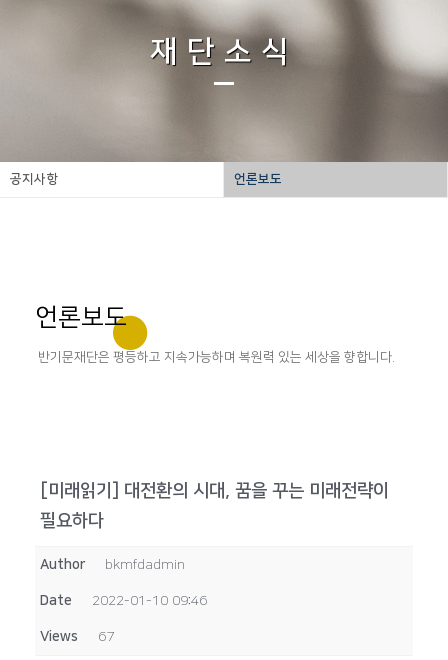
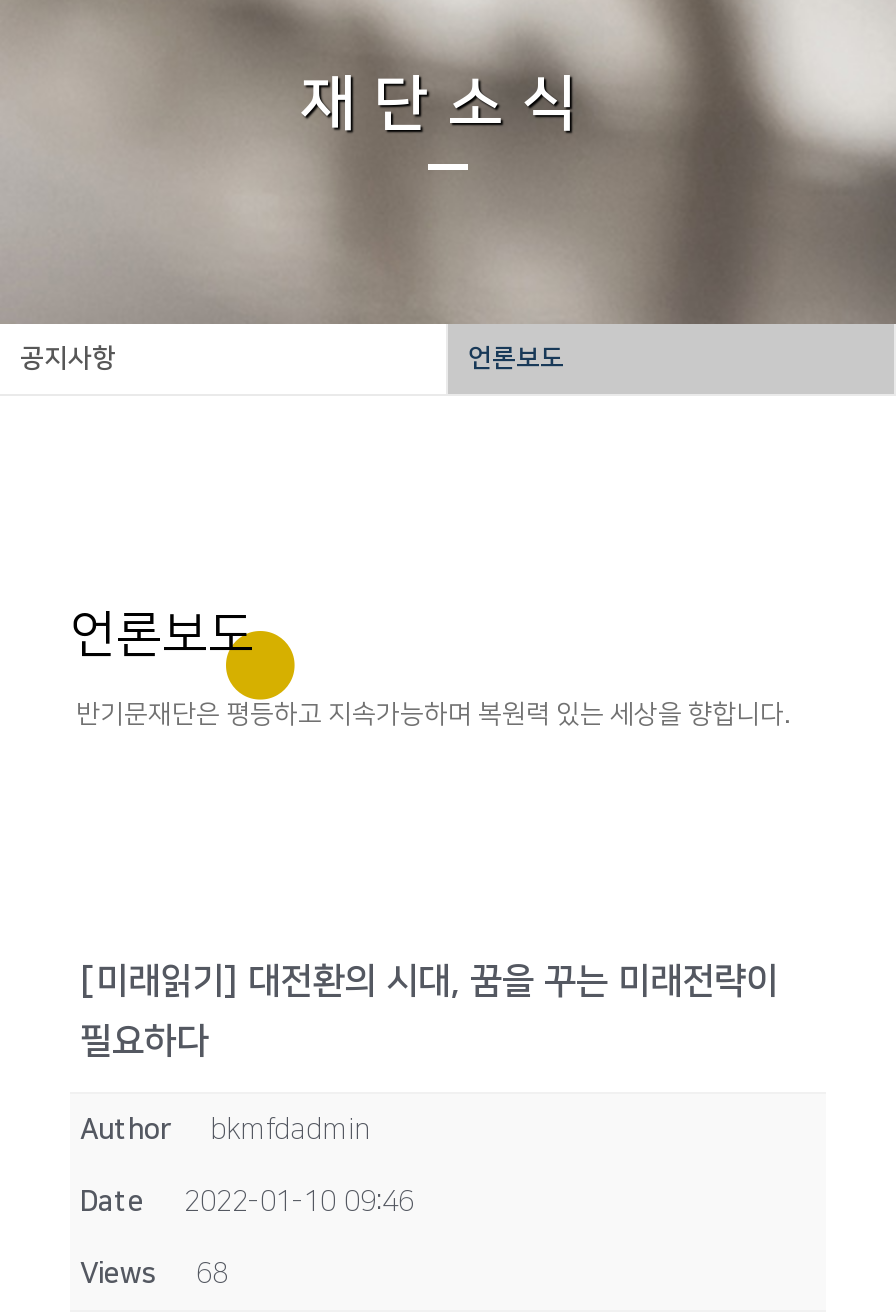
- Views 67
+ Views 68
